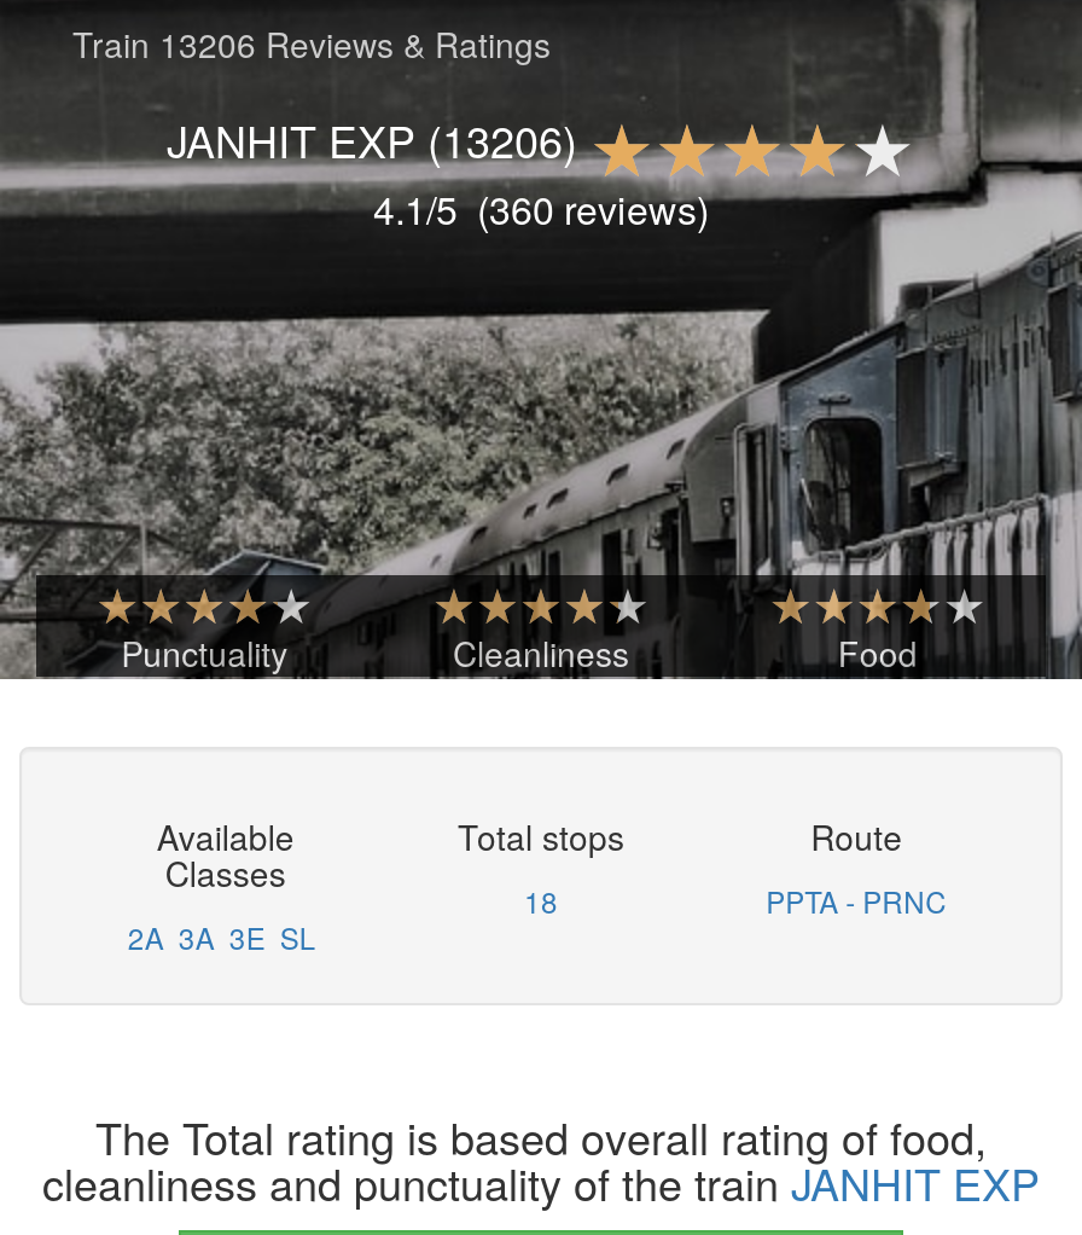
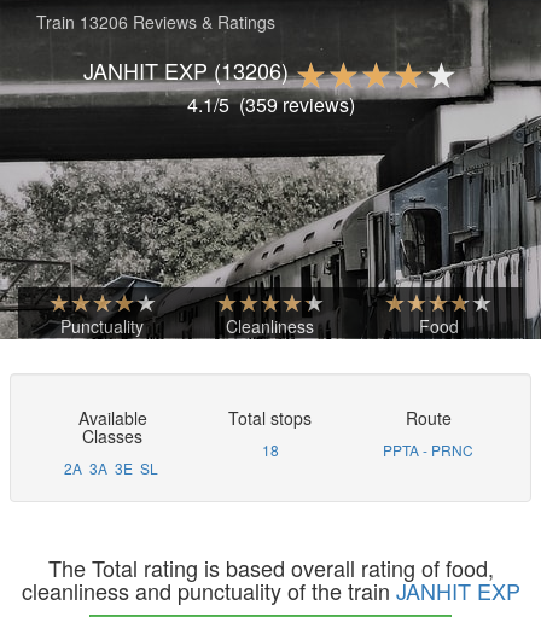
- 4.1/5 (360 reviews)
+ 4.1/5 (359 reviews)
